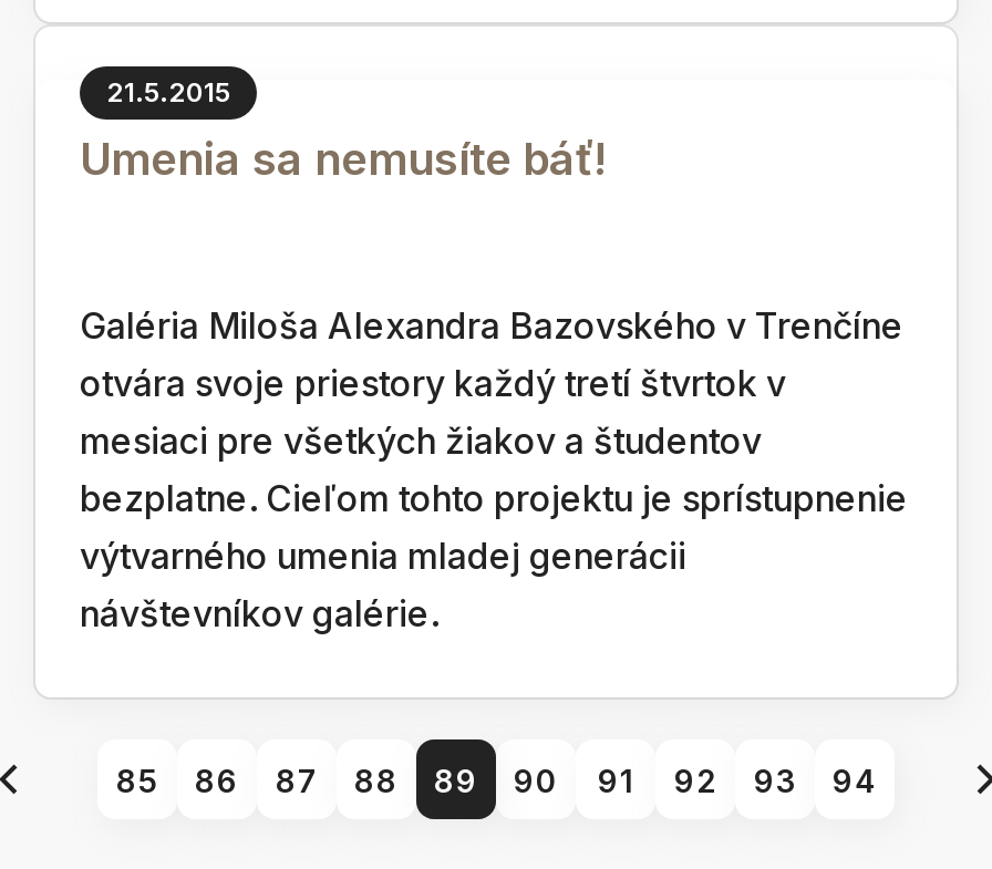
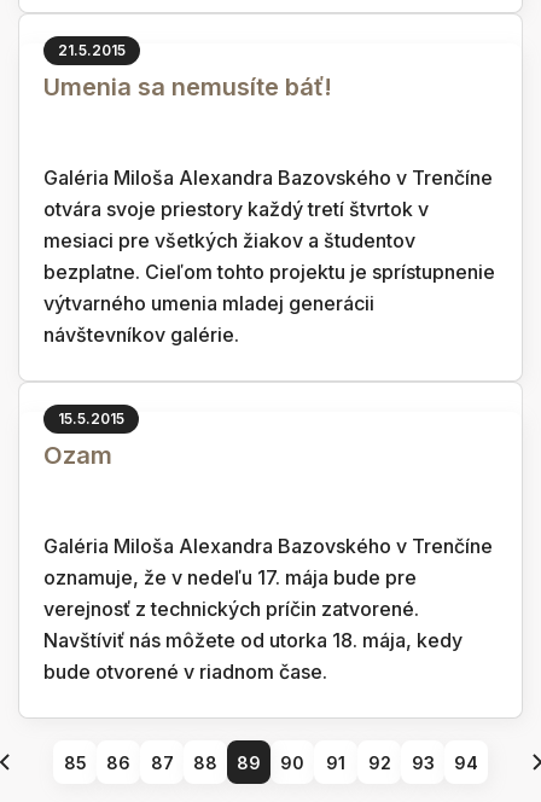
+ 15.5.2015
+ Ozam
+ Galéria Miloša Alexandra Bazovského v Trenčíne
+ oznamuje, že v nedeľu 17. mája bude pre
+ verejnosť z technických príčin zatvorené.
+ Navštíviť nás môžete od utorka 18. mája, kedy
+ bude otvorené v riadnom čase.
